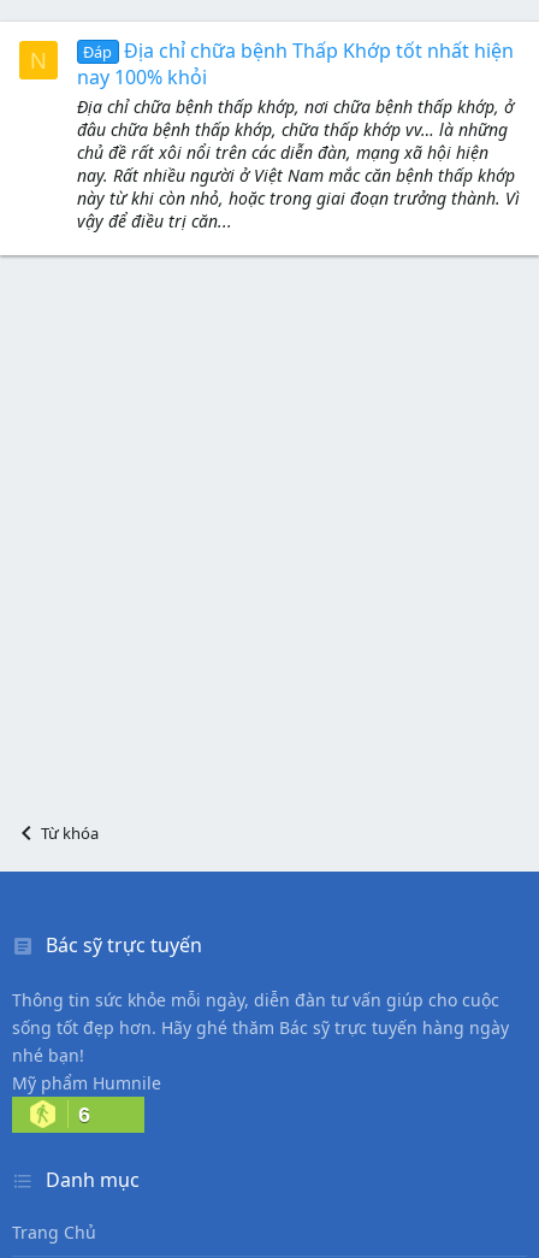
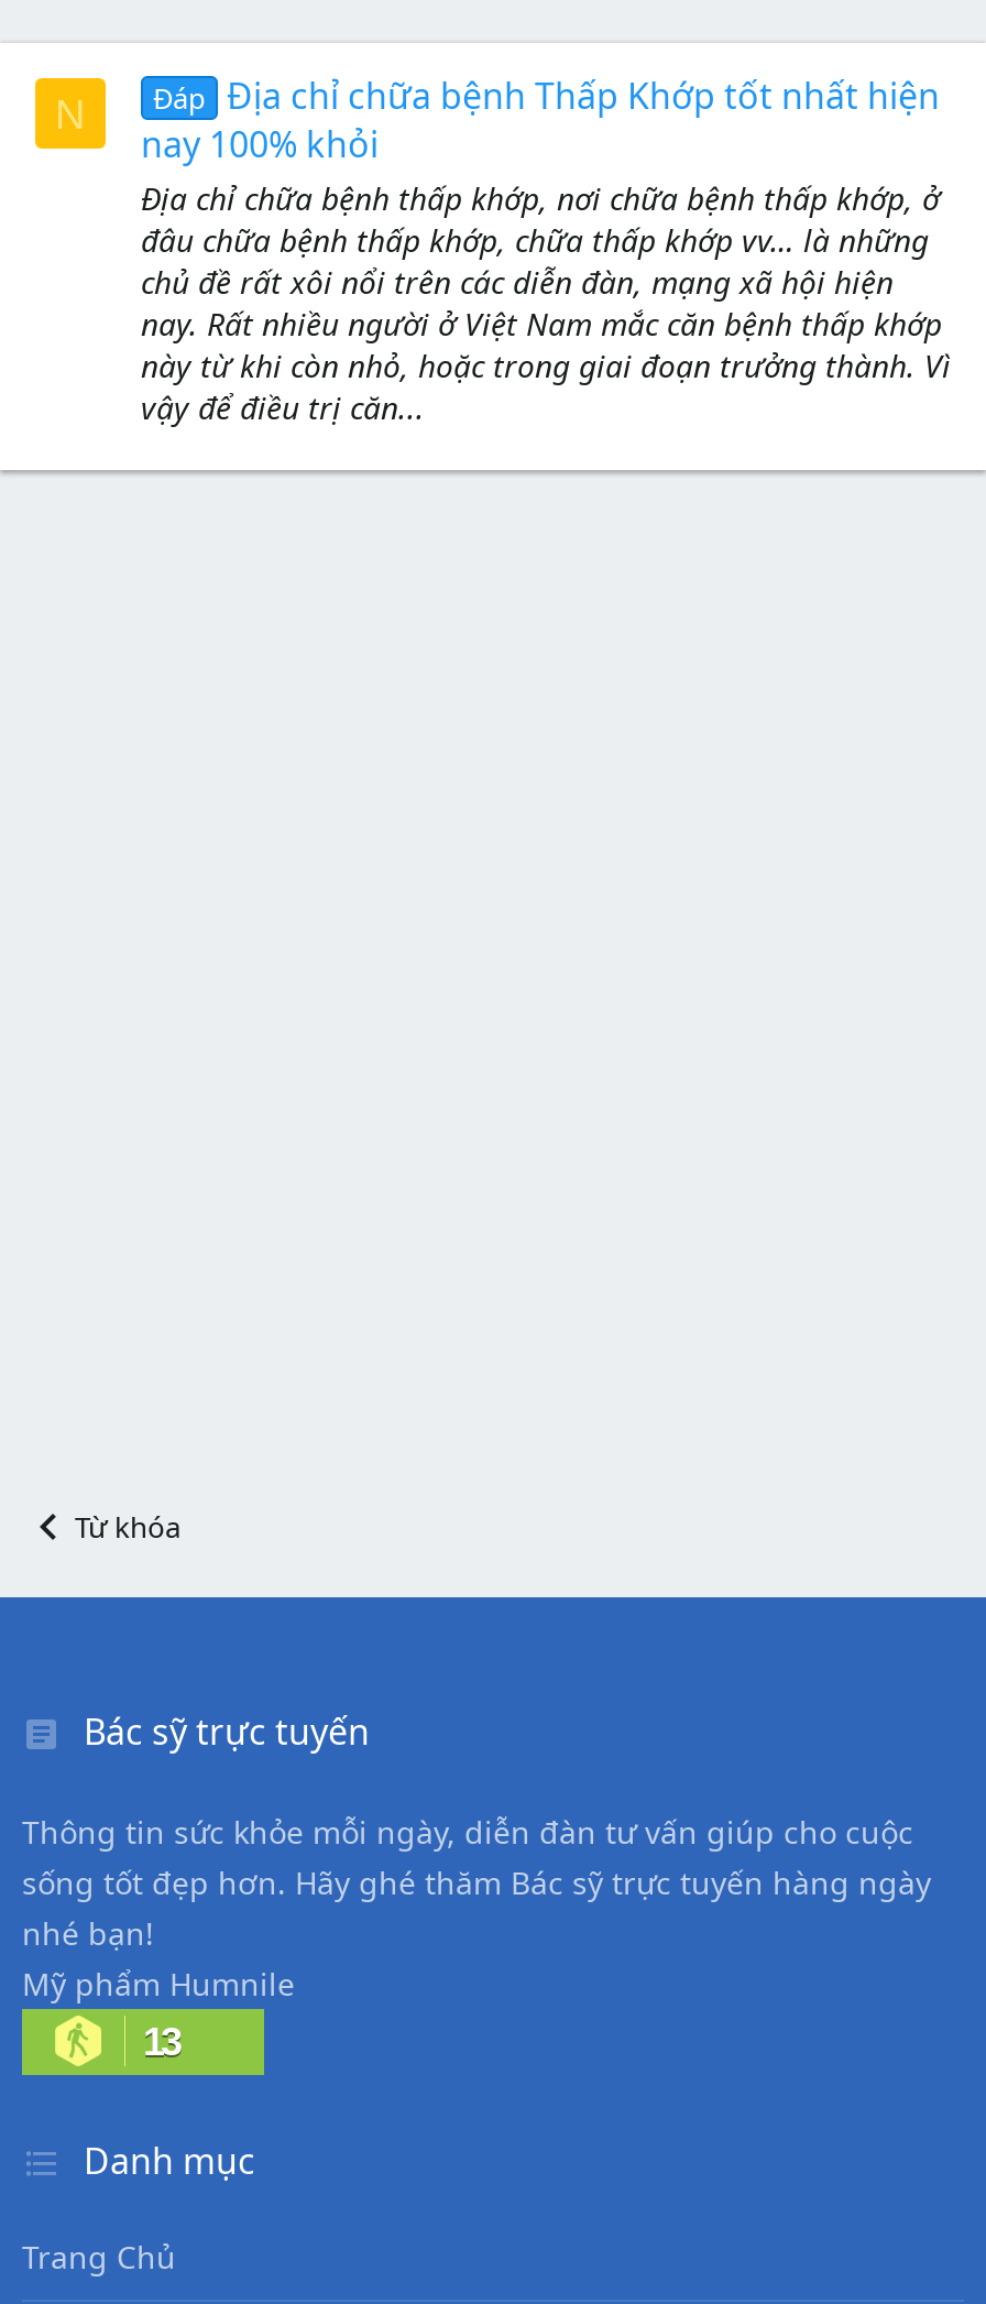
- 6
+ 13
